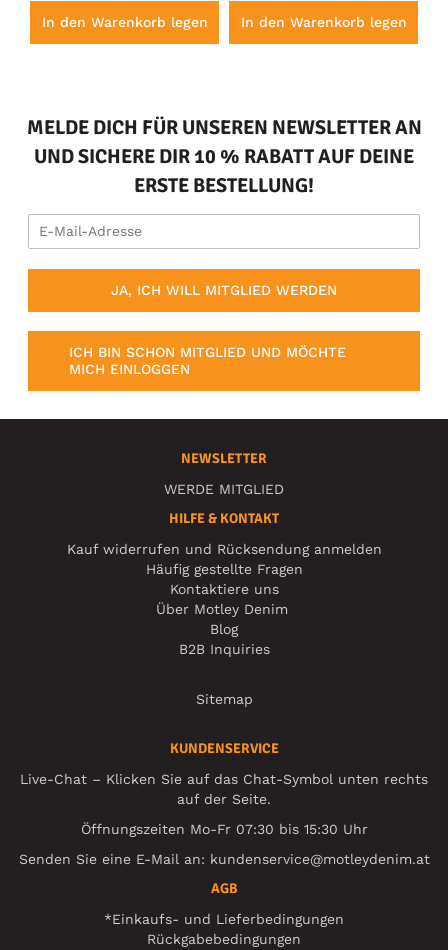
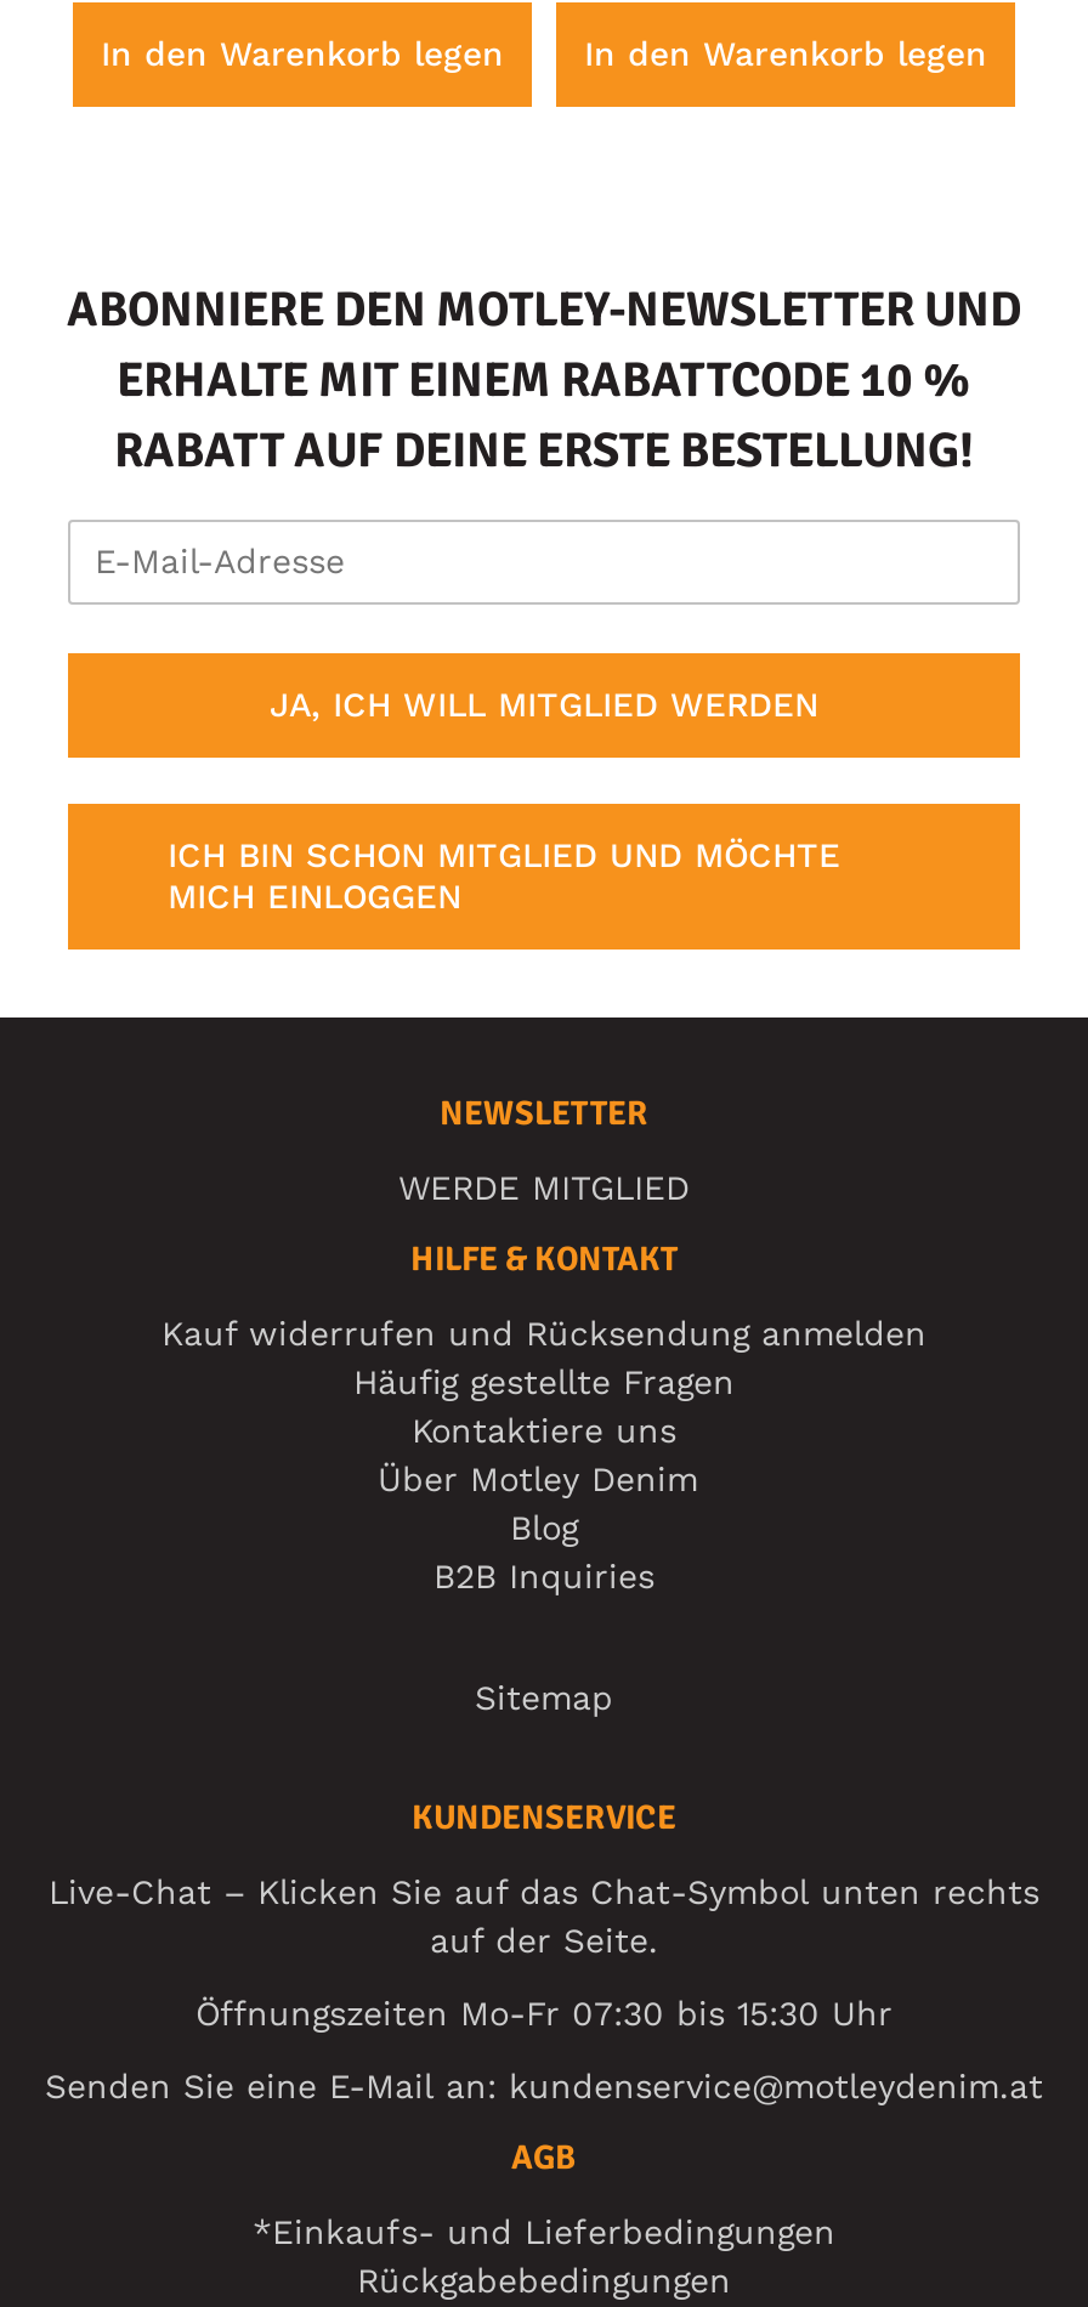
- MELDE DICH FÜR UNSEREN NEWSLETTER AN
- UND SICHERE DIR 10 % RABATT AUF DEINE
- ERSTE BESTELLUNG!
+ ABONNIERE DEN MOTLEY-NEWSLETTER UND
+ ERHALTE MIT EINEM RABATTCODE 10 %
+ RABATT AUF DEINE ERSTE BESTELLUNG!
